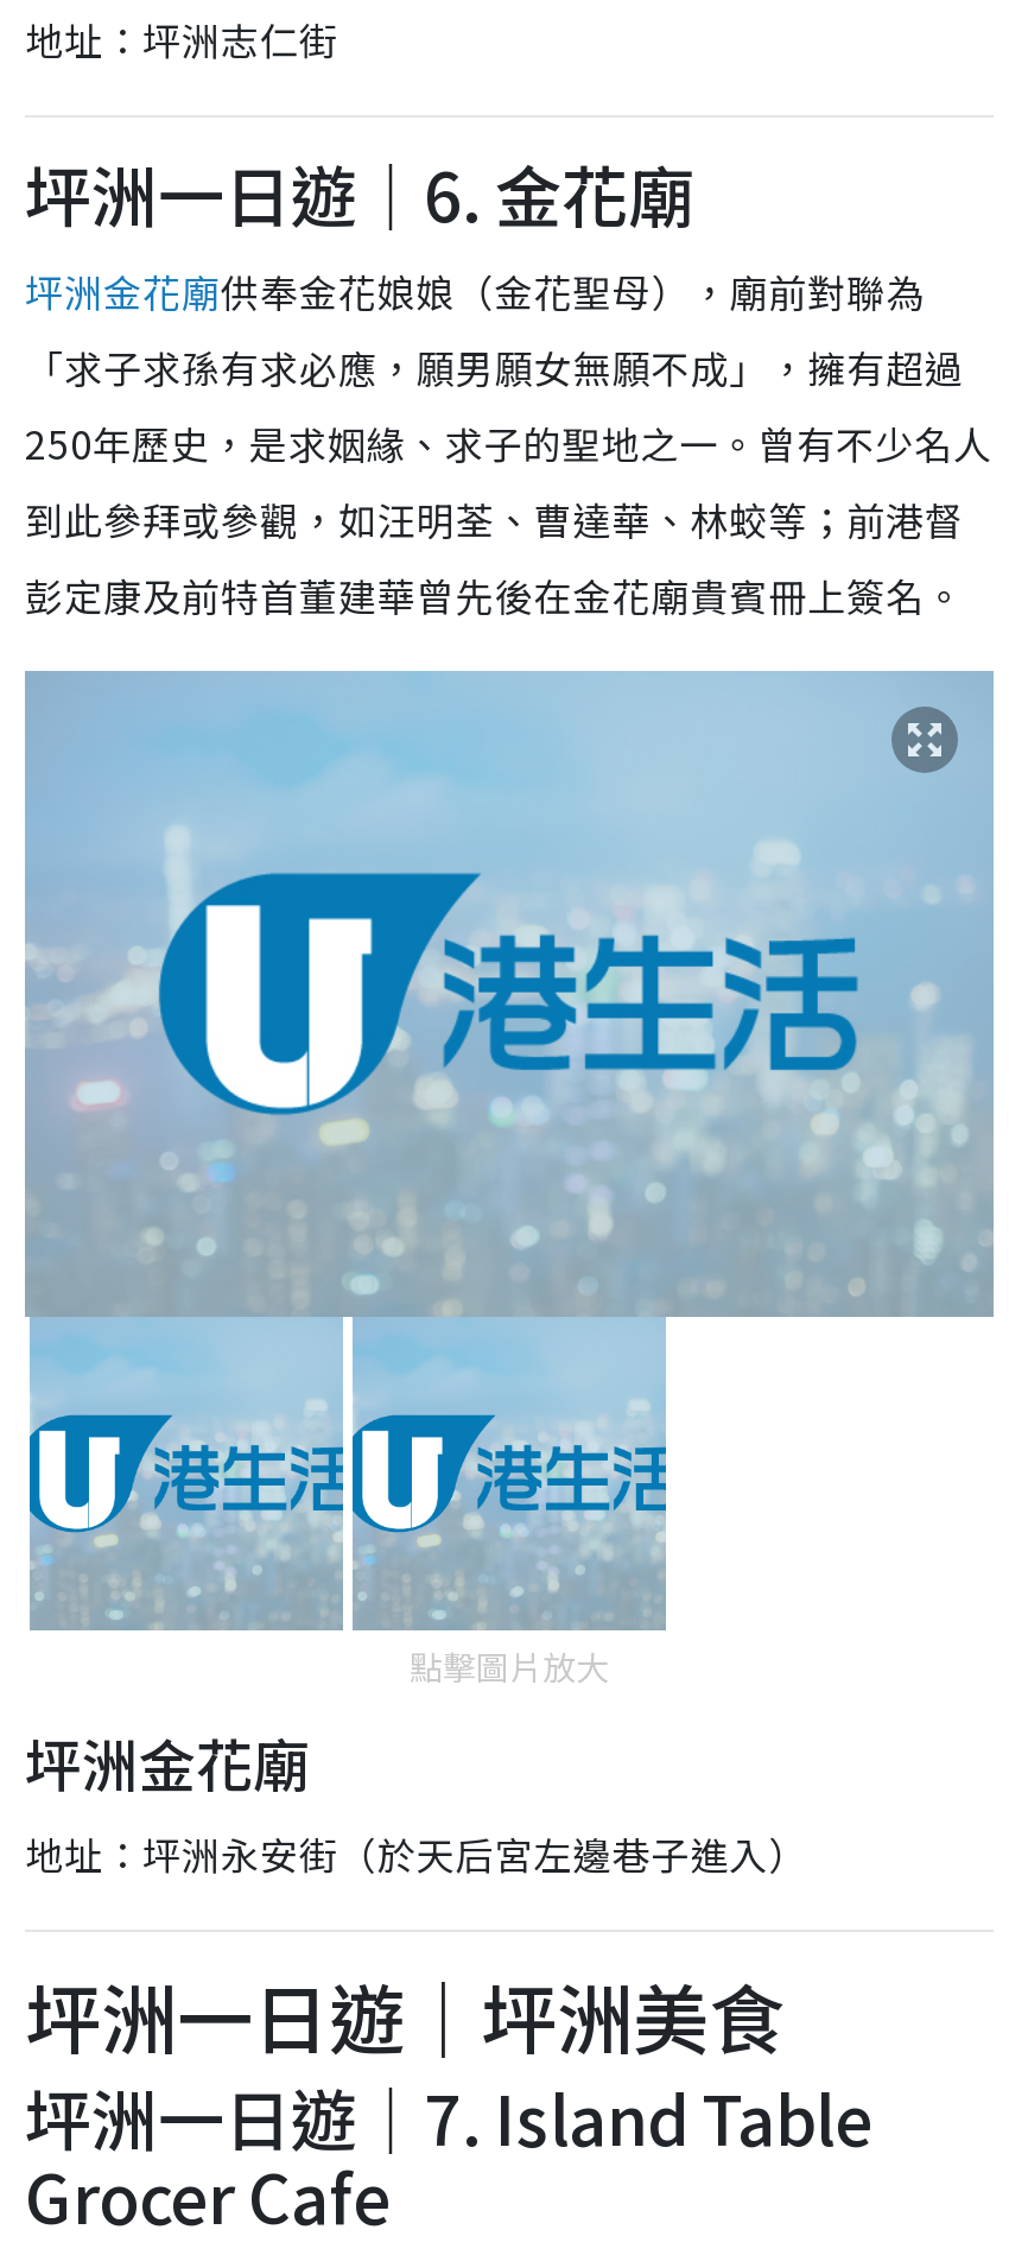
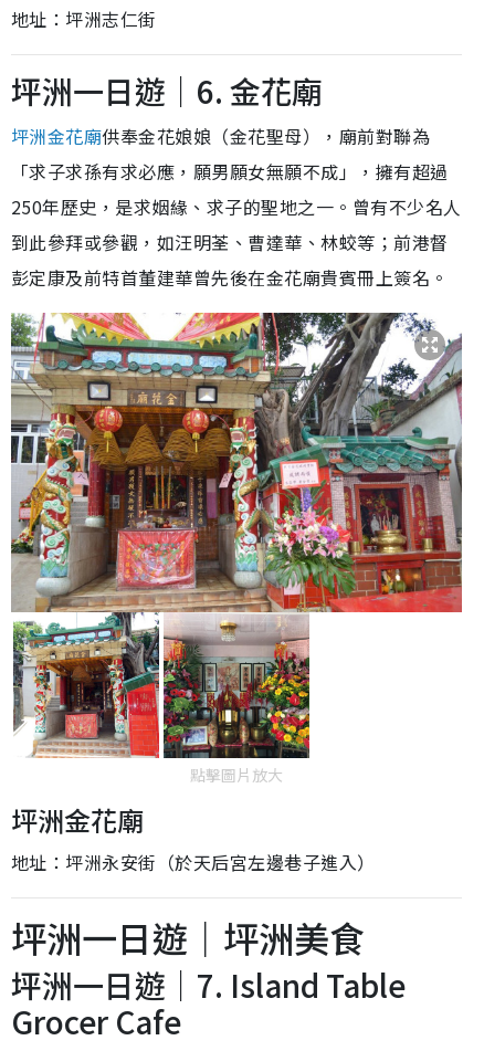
- [image]
+ [image]
